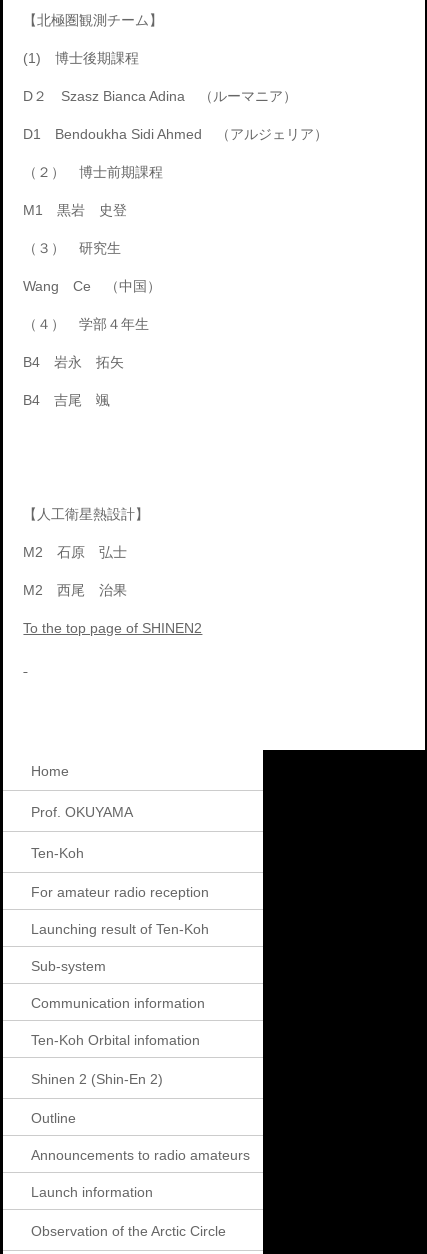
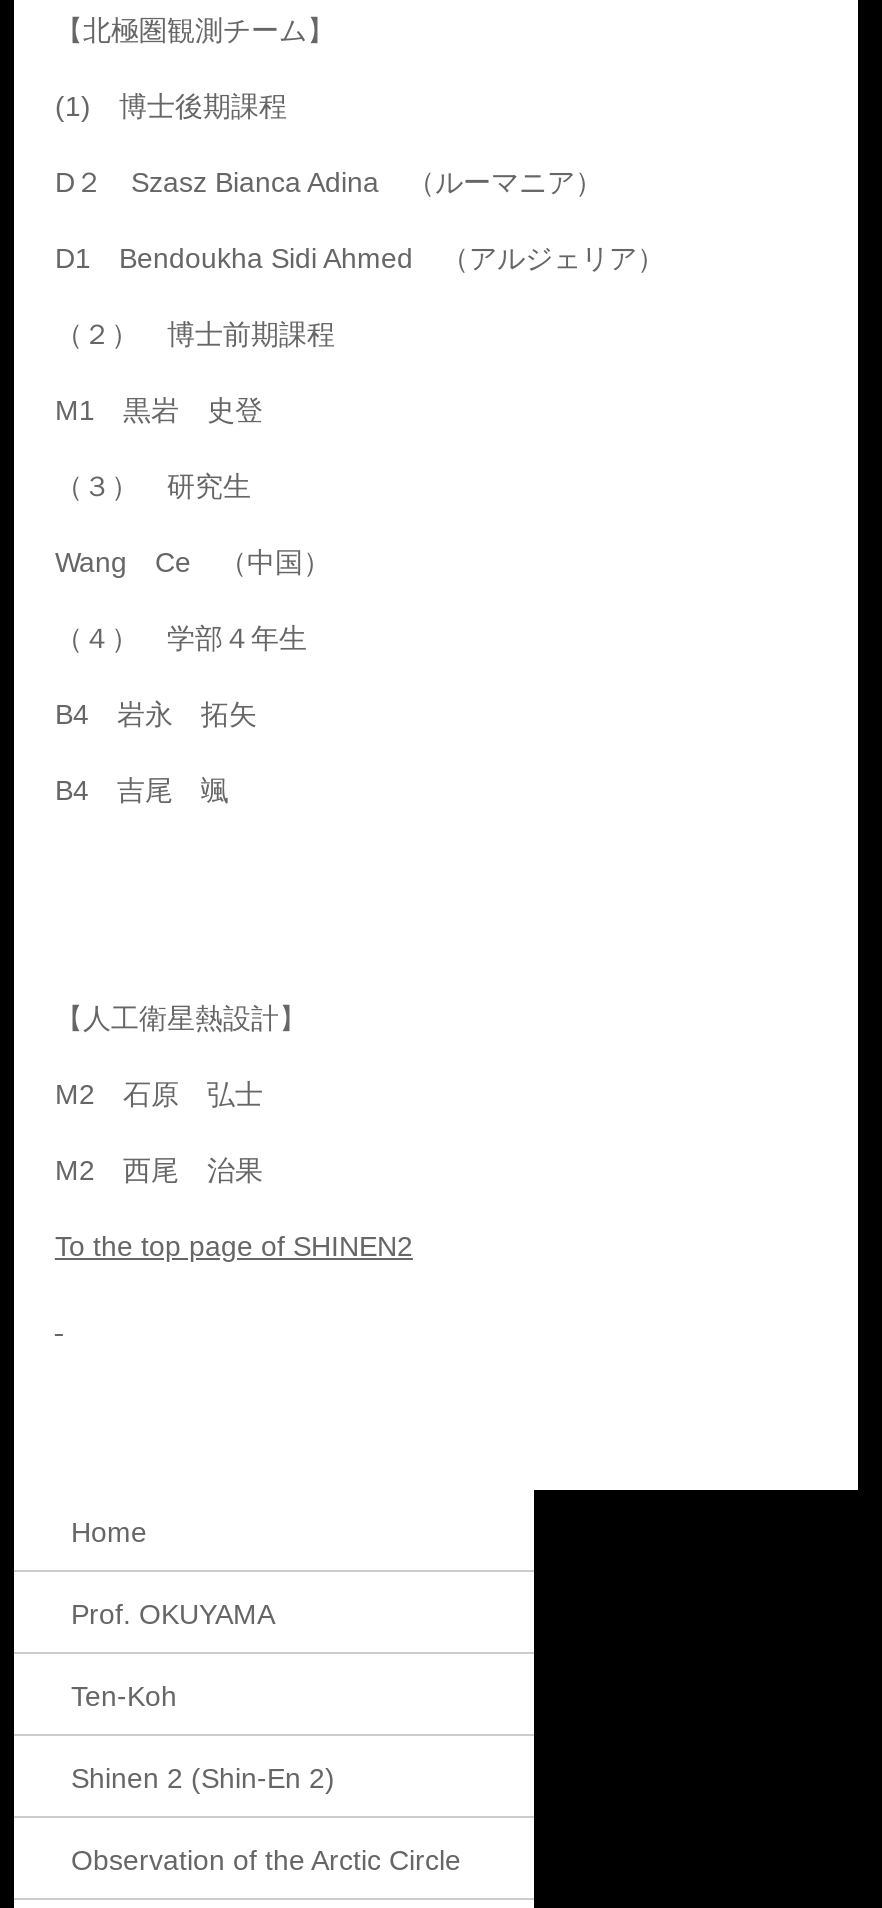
- For amateur radio reception
- Launching result of Ten-Koh
- Sub-system
- Communication information
- Ten-Koh Orbital infomation

- Outline
- Announcements to radio amateurs
- Launch information
